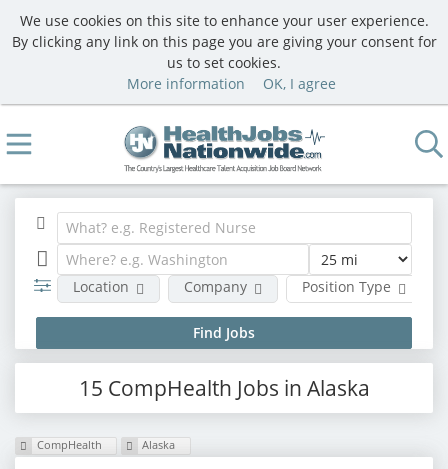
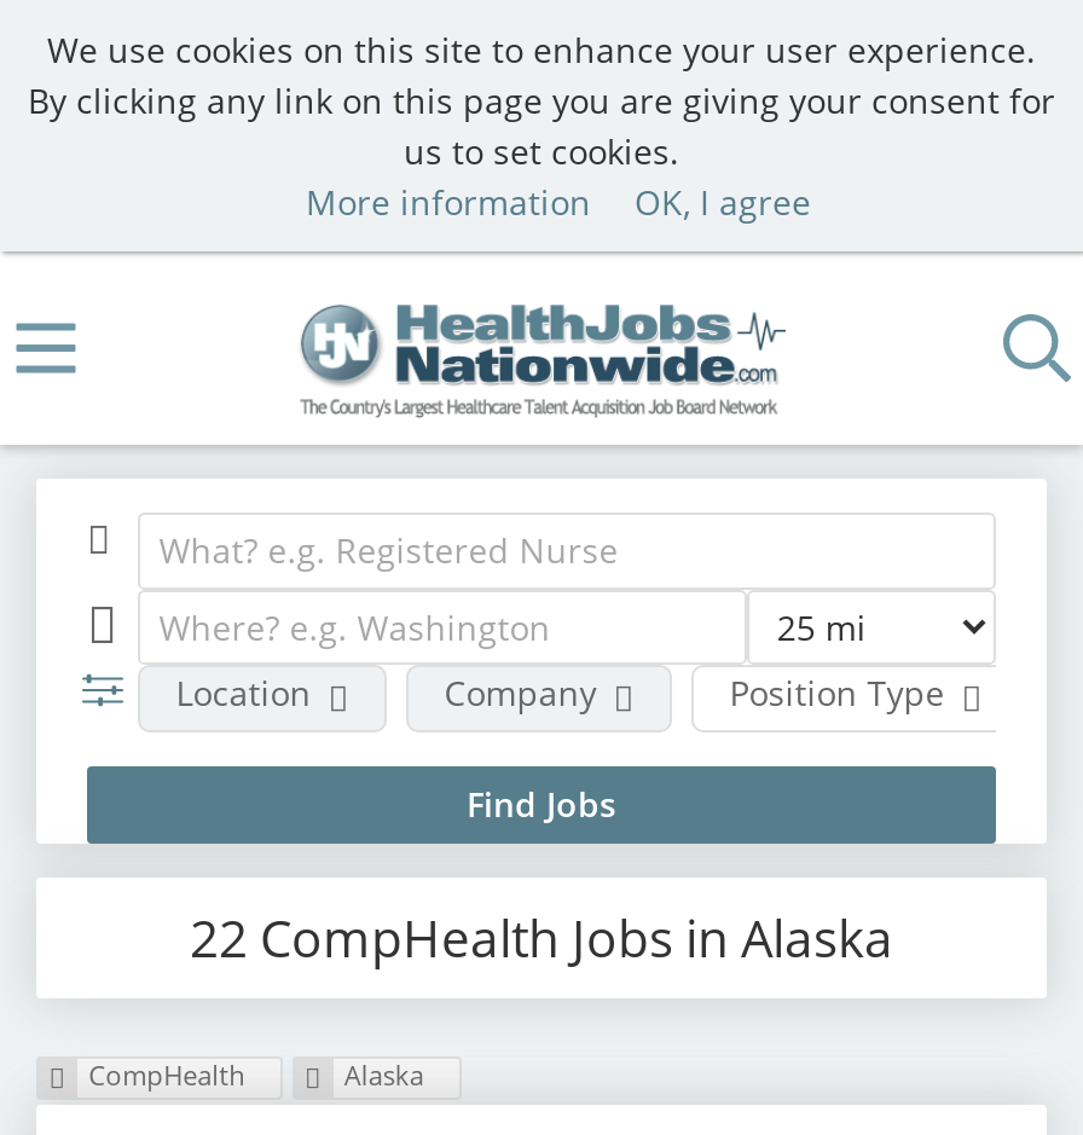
- 15 CompHealth Jobs in Alaska
+ 22 CompHealth Jobs in Alaska
